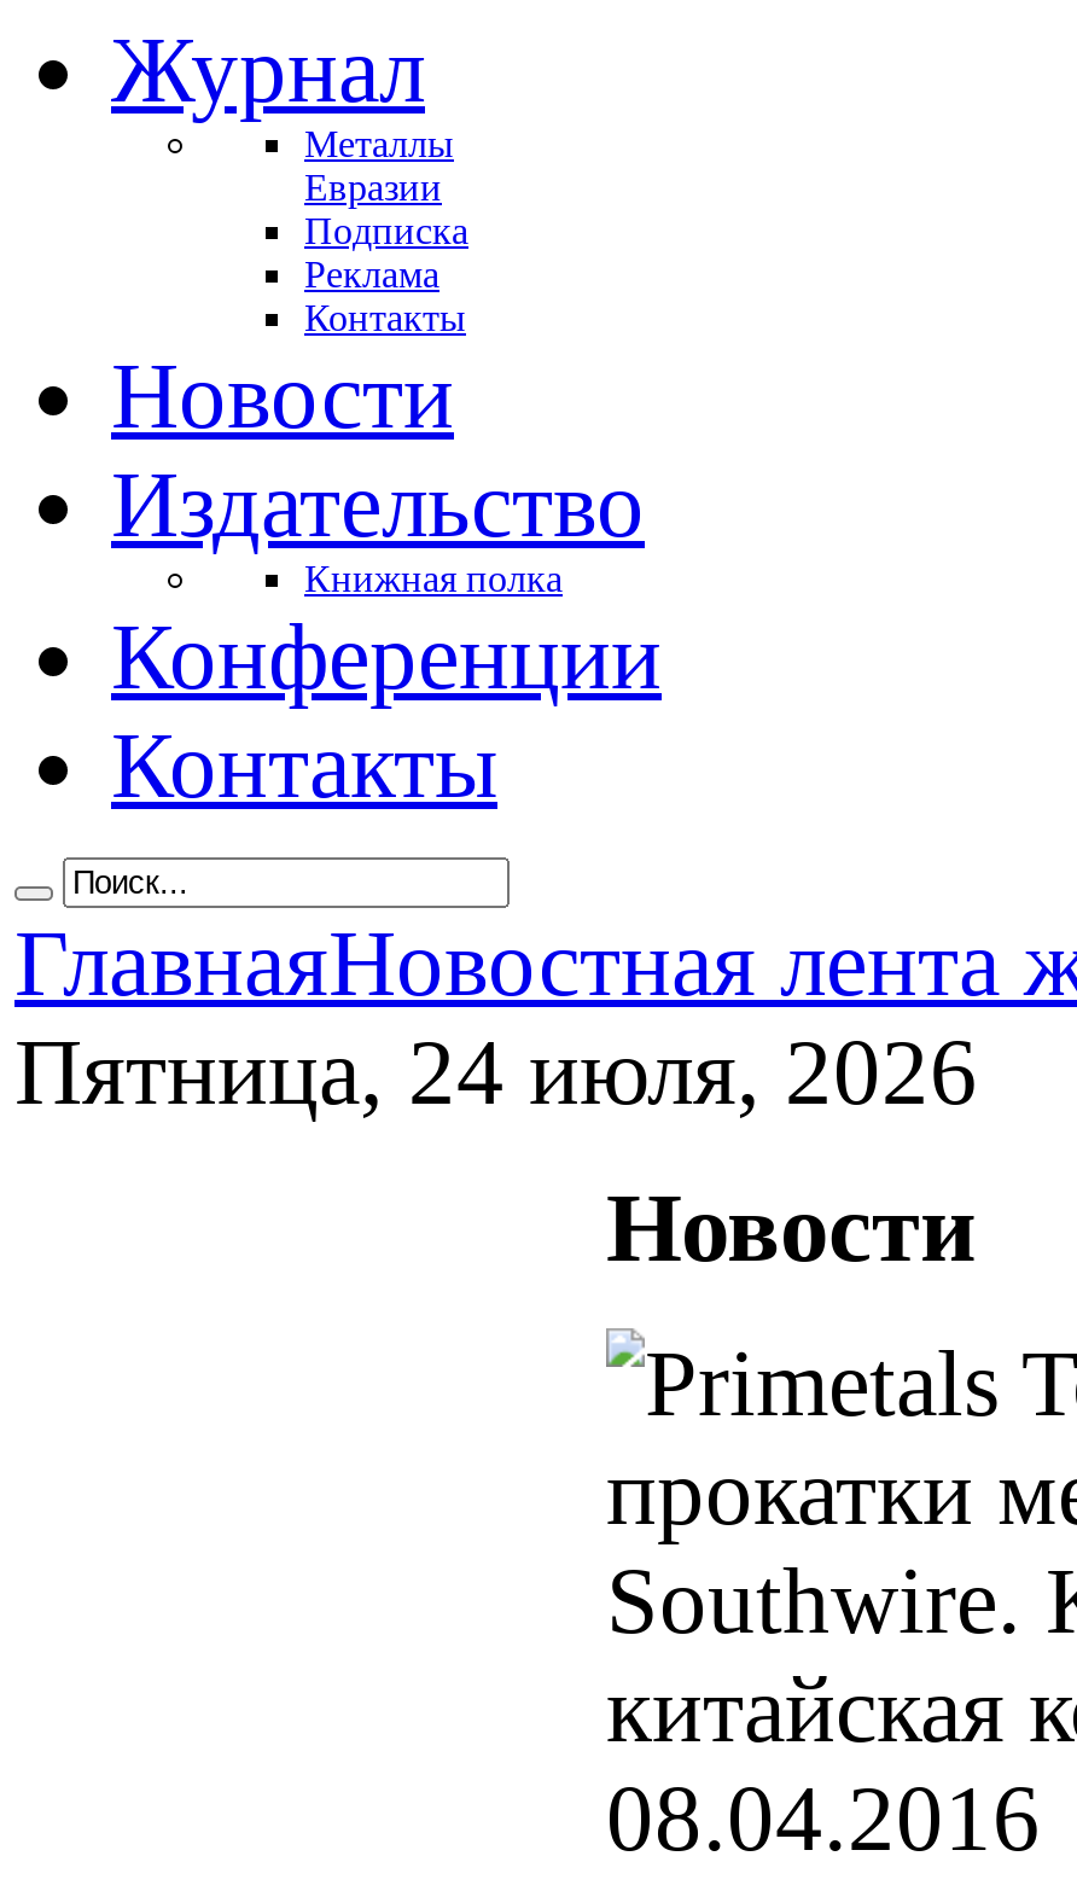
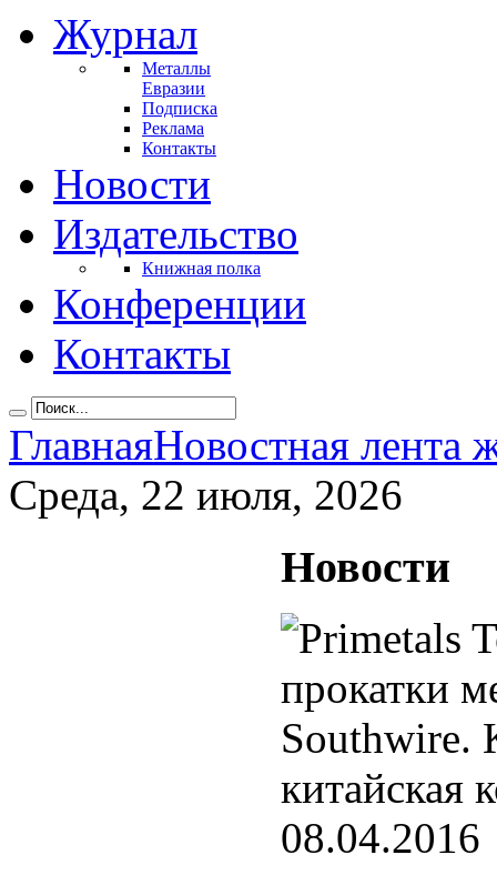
- Пятница, 24 июля, 2026
+ Среда, 22 июля, 2026
